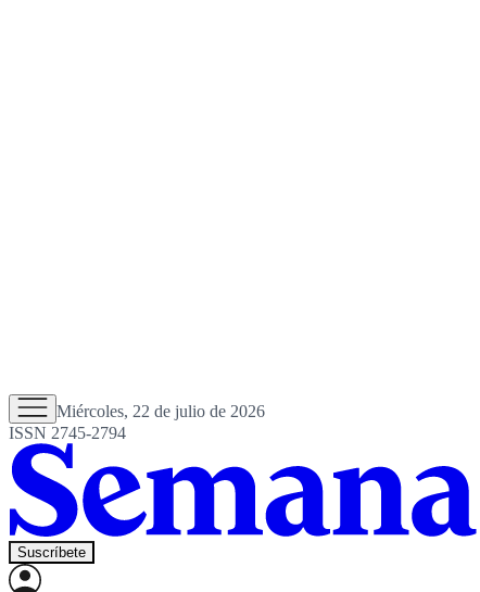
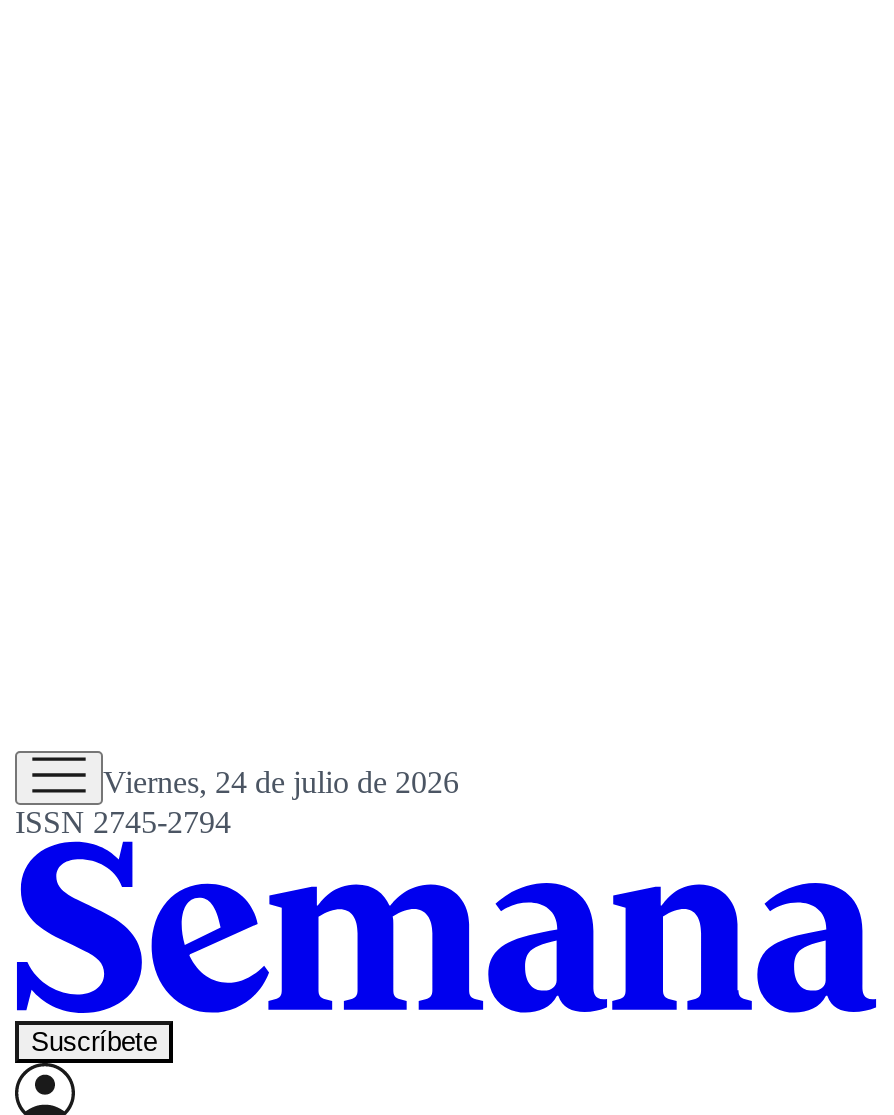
- Miércoles, 22 de julio de 2026
+ Viernes, 24 de julio de 2026
